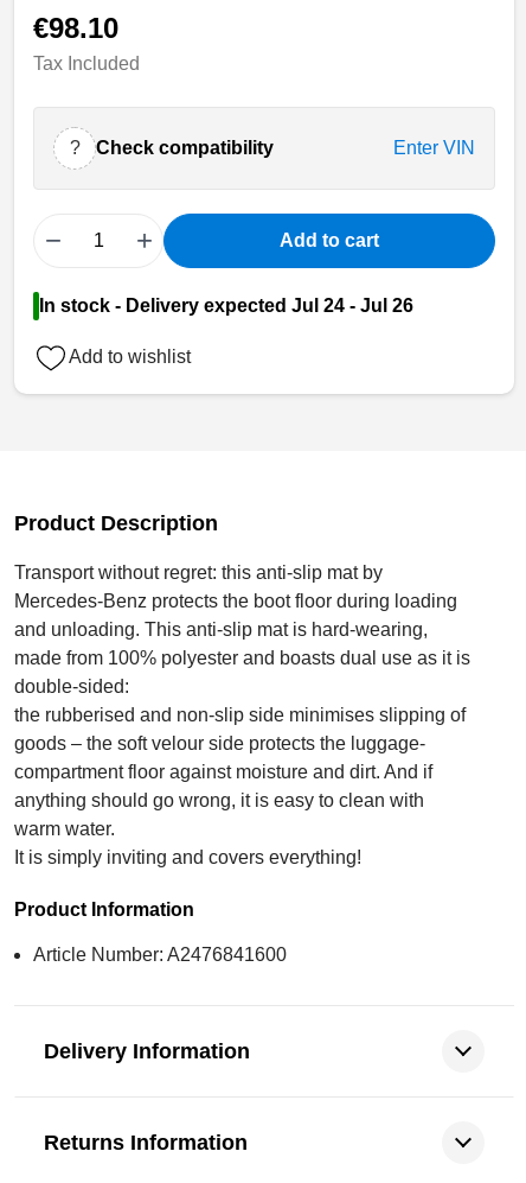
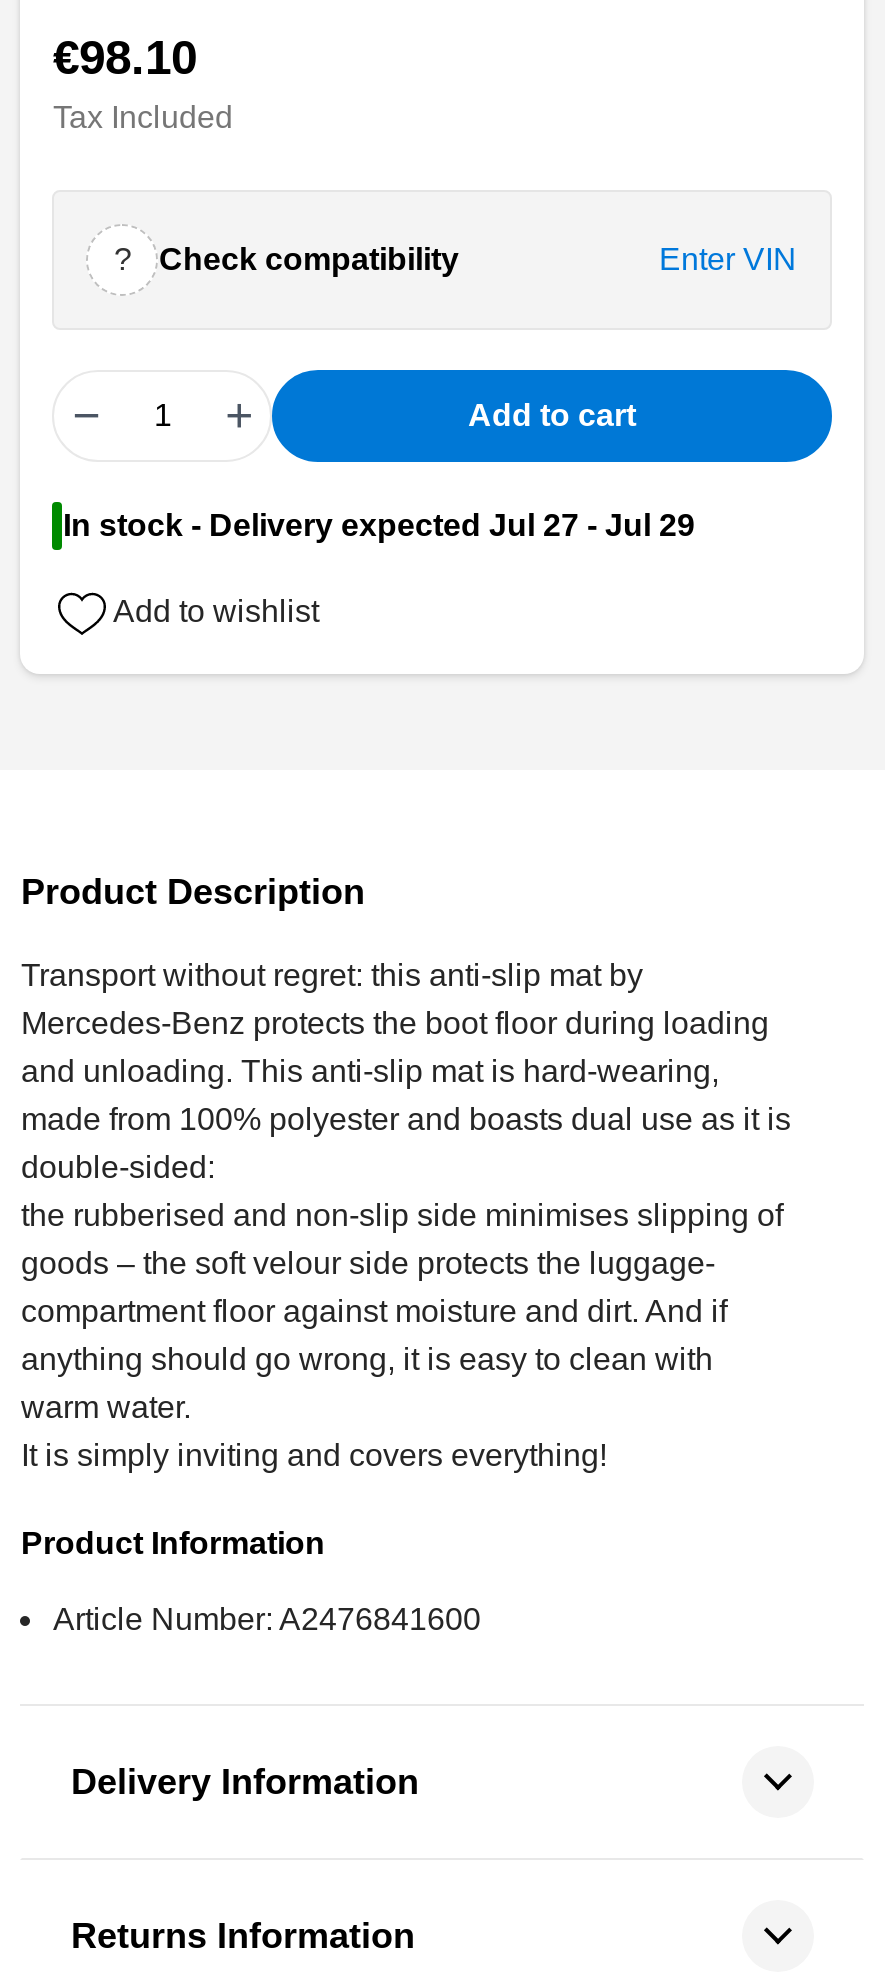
- In stock - Delivery expected Jul 24 - Jul 26
+ In stock - Delivery expected Jul 27 - Jul 29
